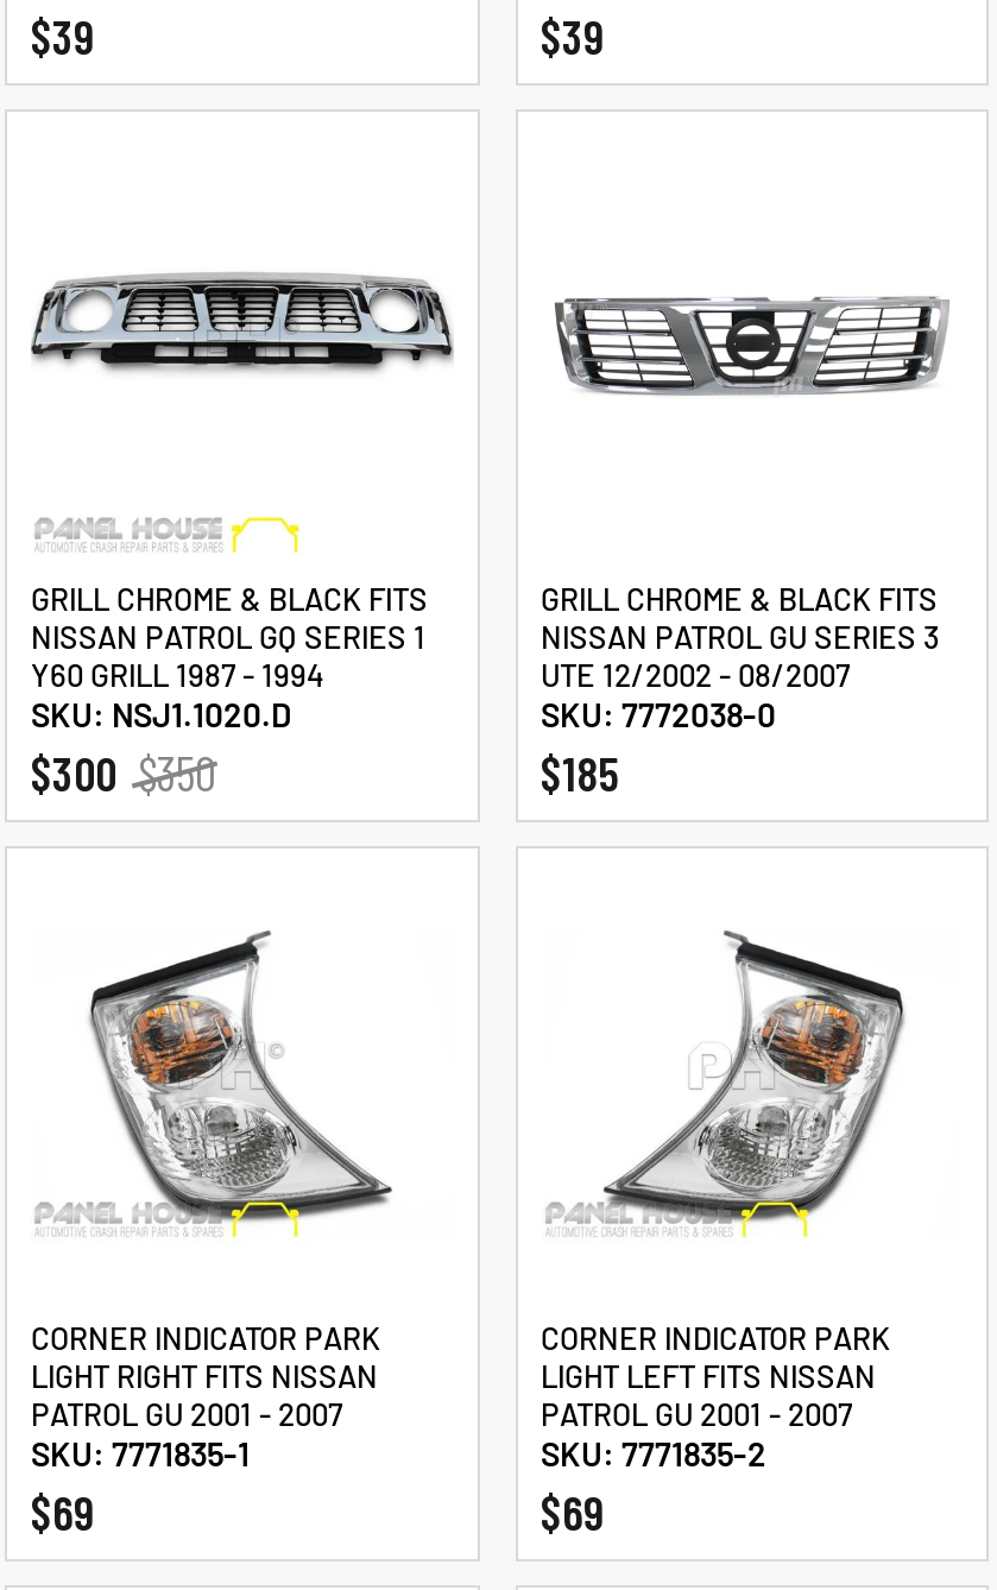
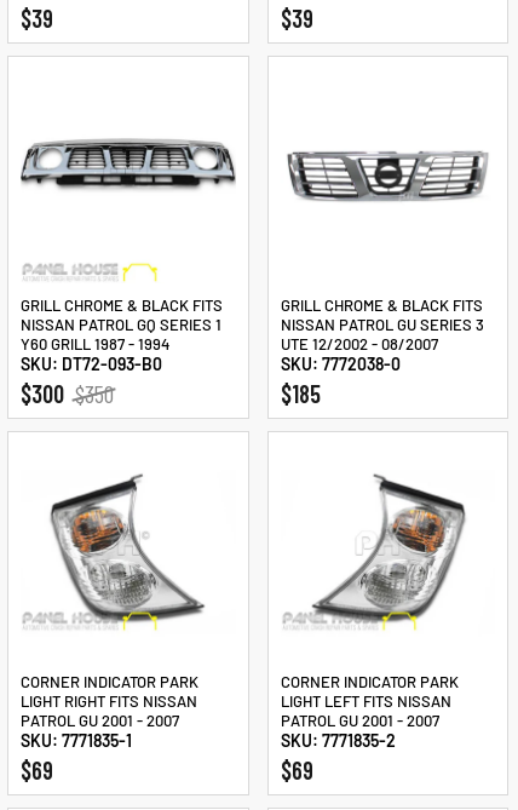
- SKU: NSJ1.1020.D
+ SKU: DT72-093-B0
